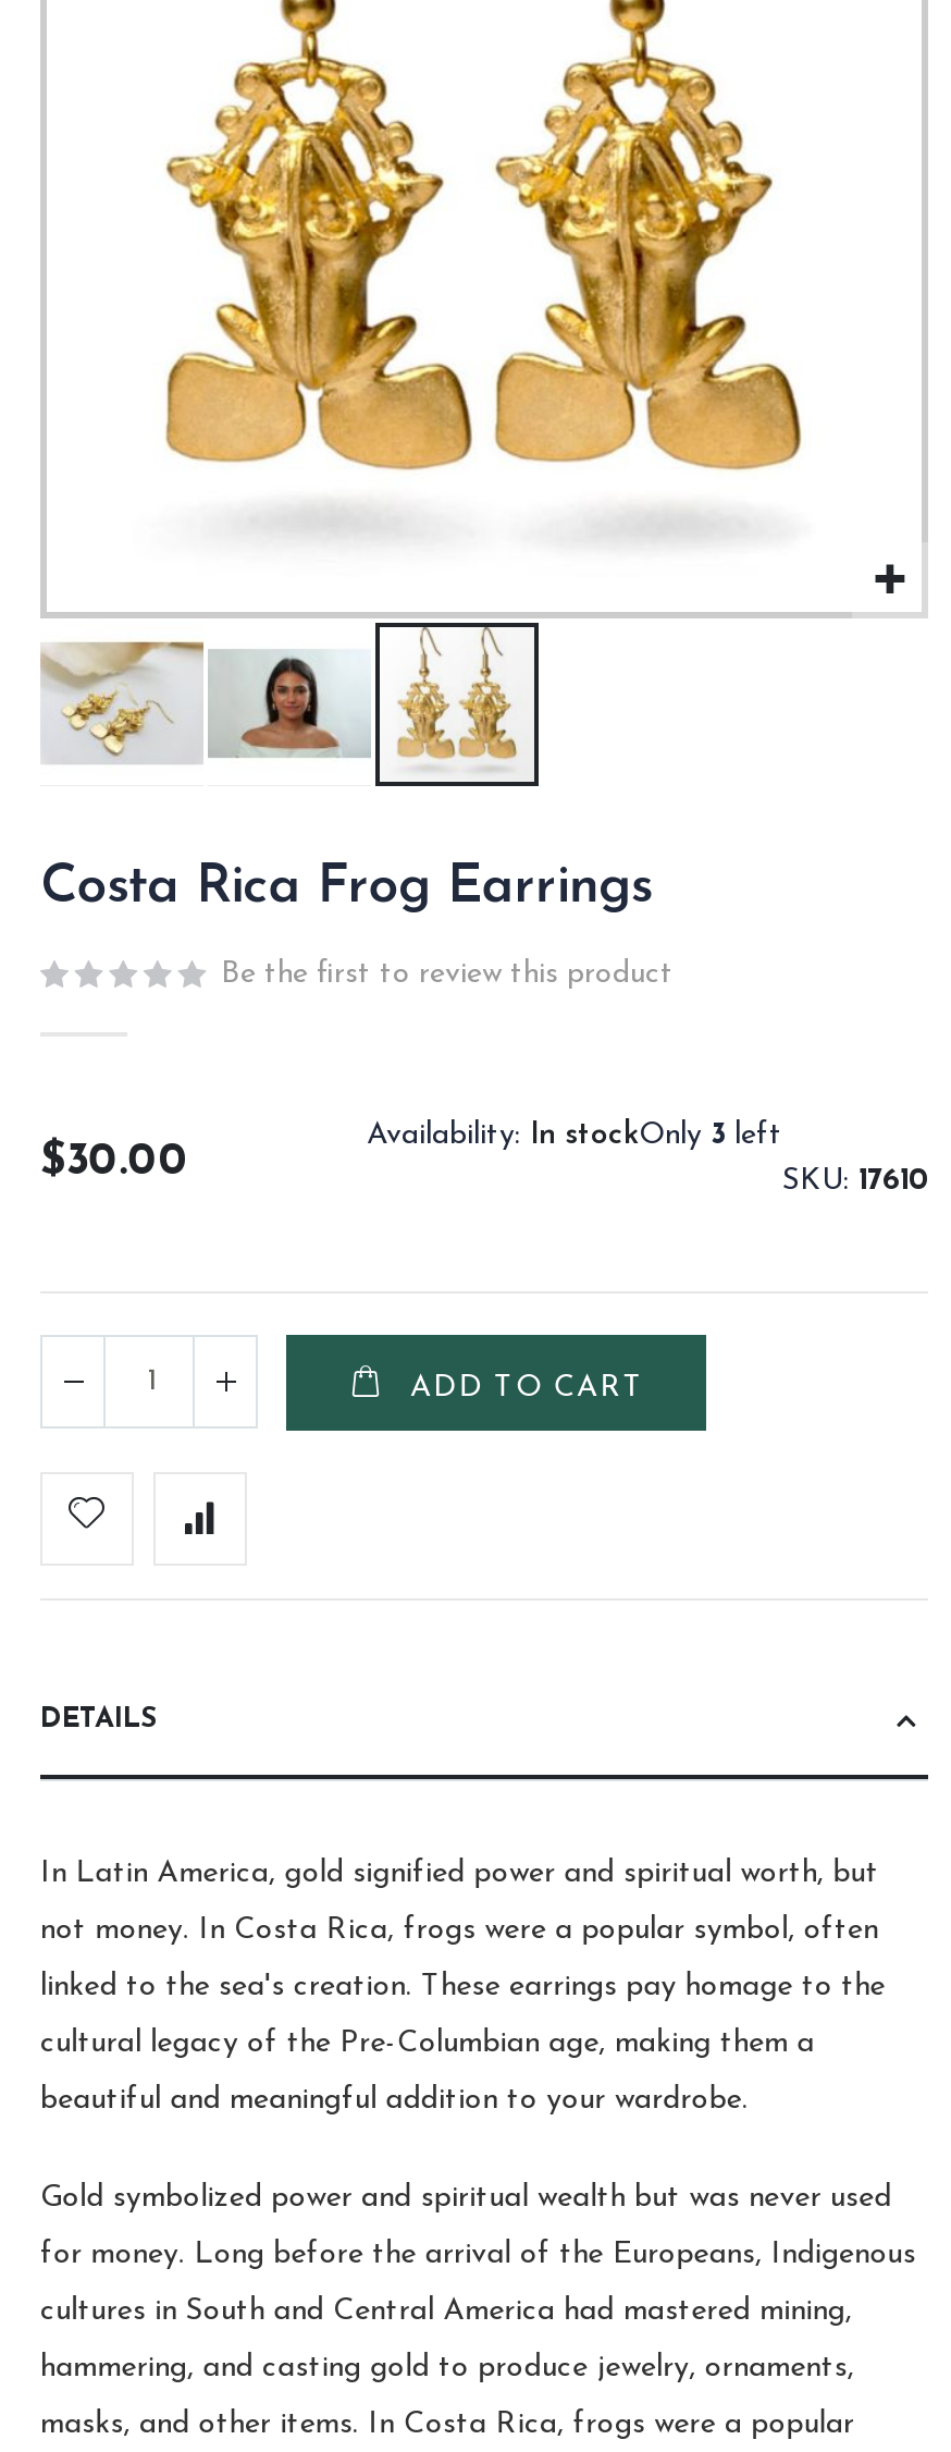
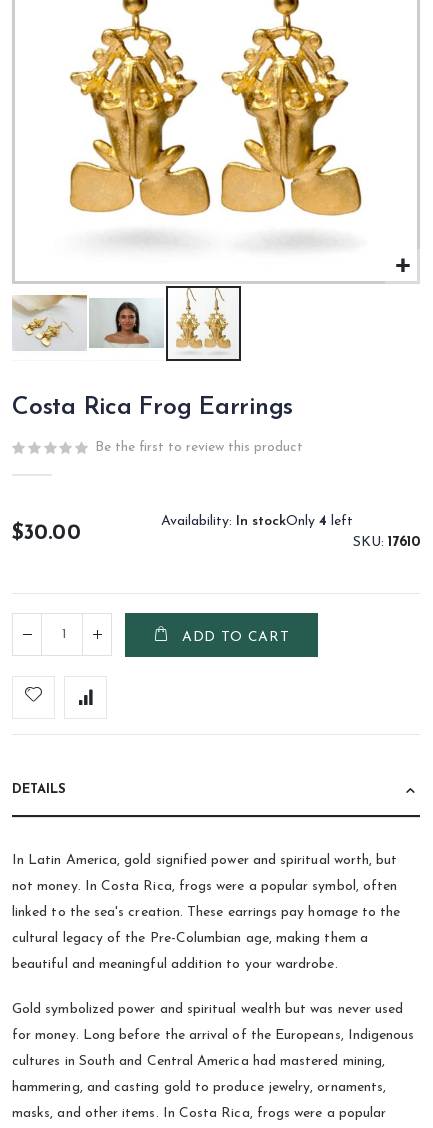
- Availability: In stockOnly 3 left
+ Availability: In stockOnly 4 left
